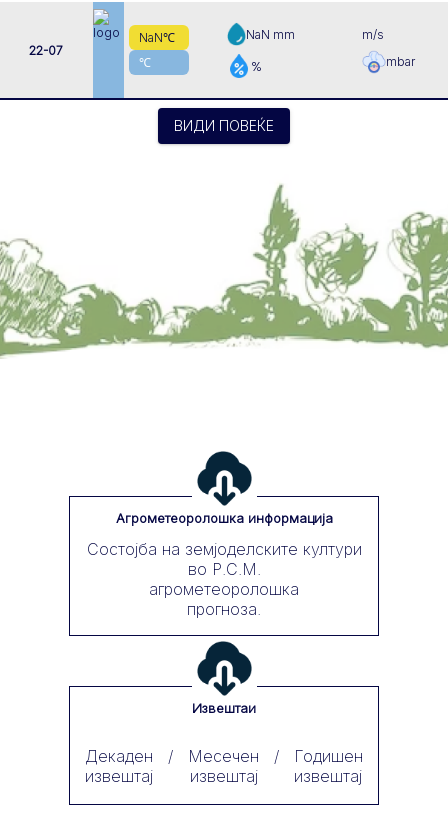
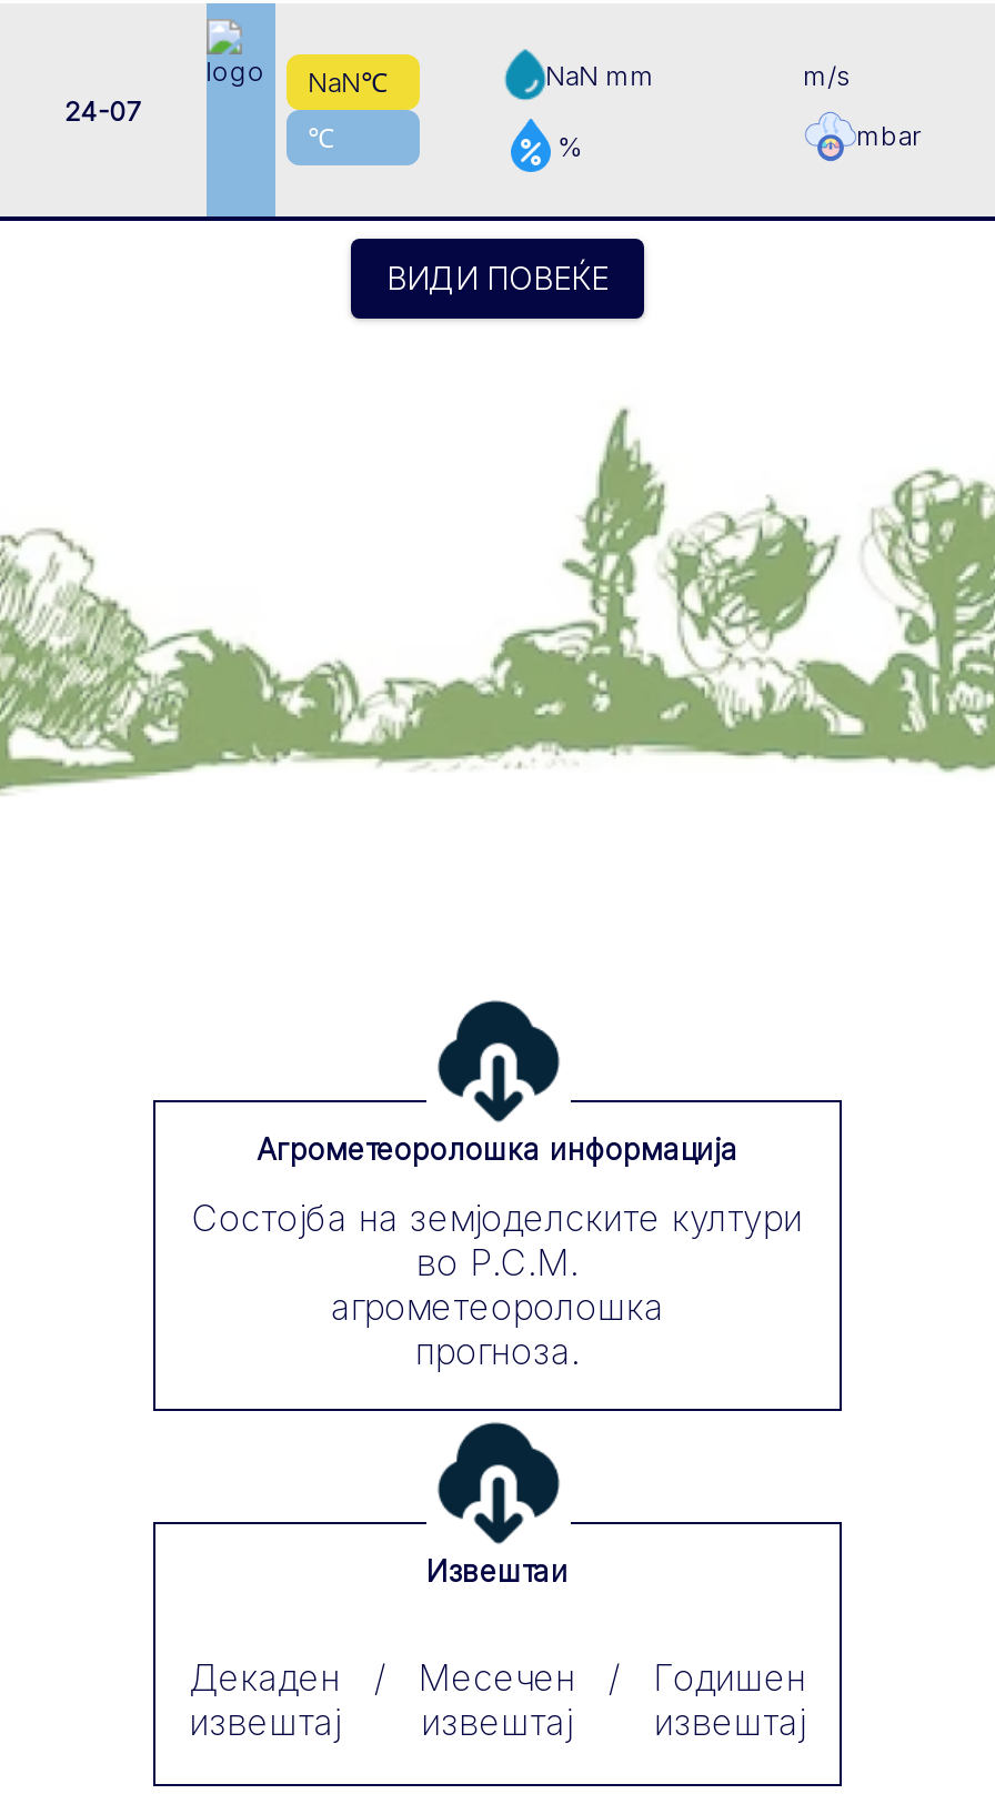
- 22-07
+ 24-07
